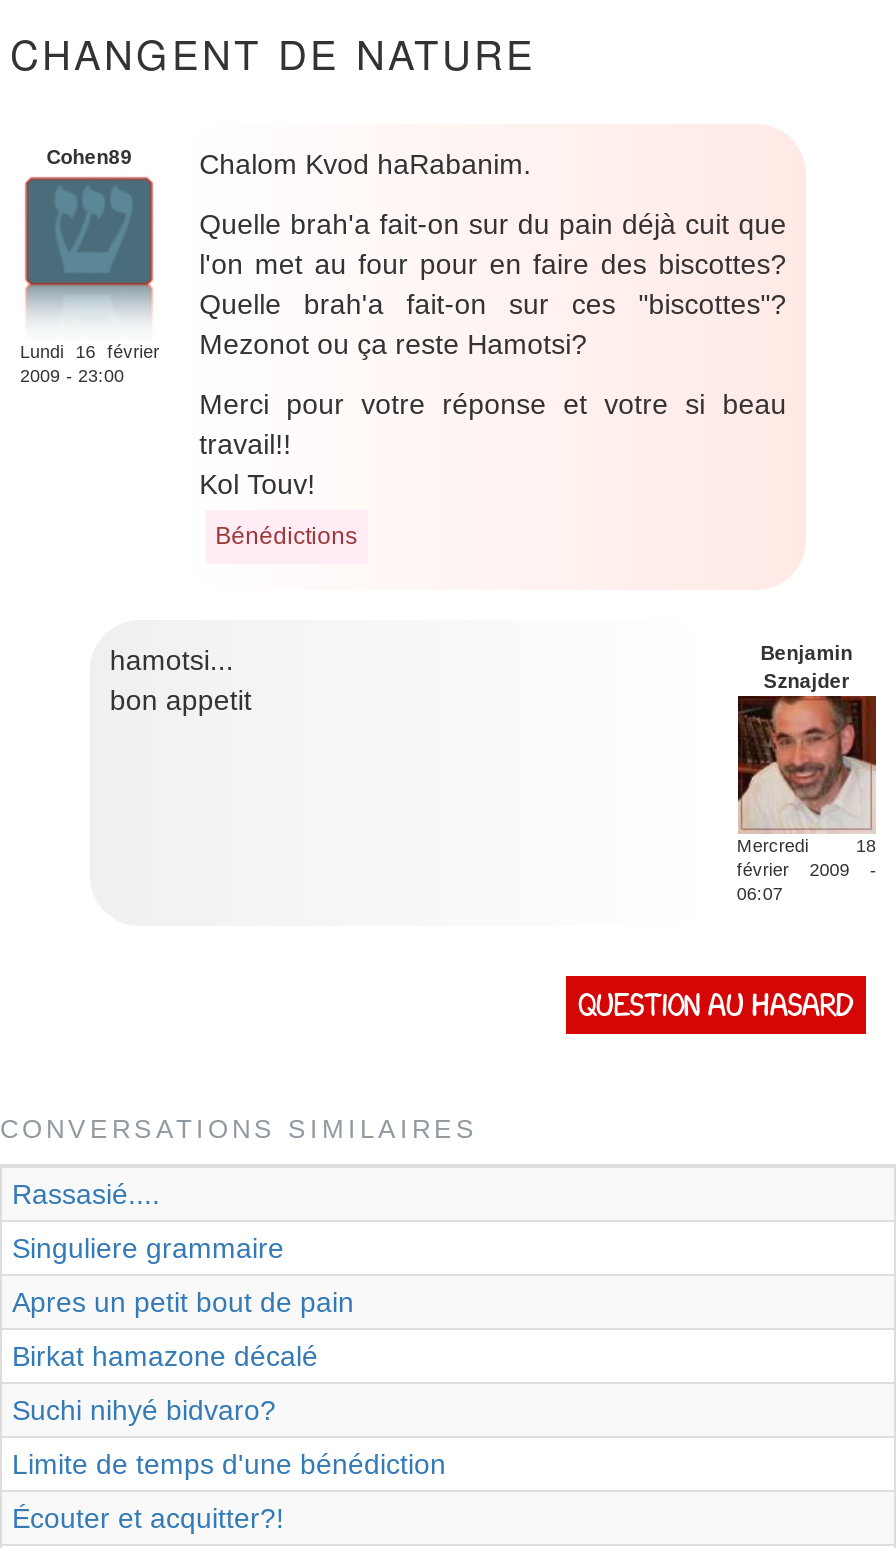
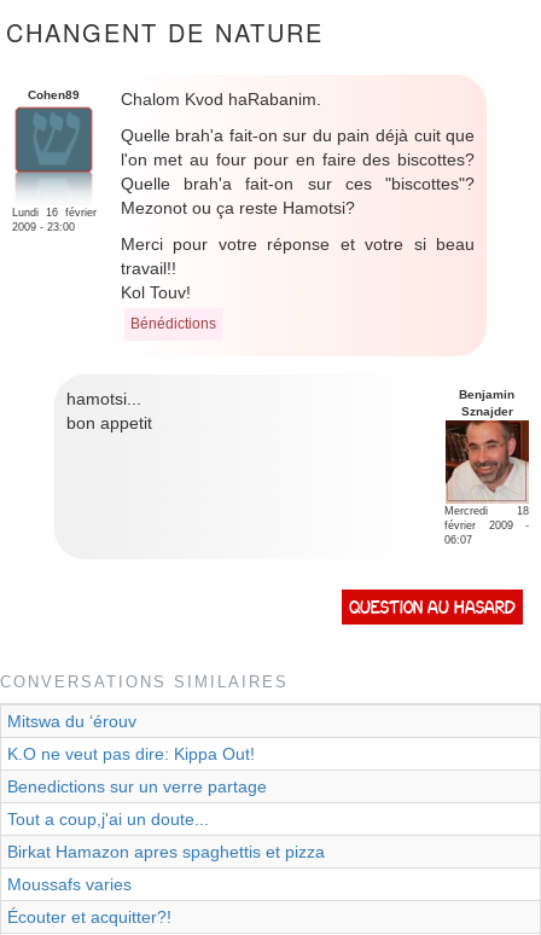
- Rassasié....
+ Mitswa du ‘érouv

- Singuliere grammaire
+ K.O ne veut pas dire: Kippa Out!

- Apres un petit bout de pain
+ Benedictions sur un verre partage

- Birkat hamazone décalé
+ Tout a coup,j'ai un doute...

- Suchi nihyé bidvaro?
+ Birkat Hamazon apres spaghettis et pizza

- Limite de temps d'une bénédiction
+ Moussafs varies
